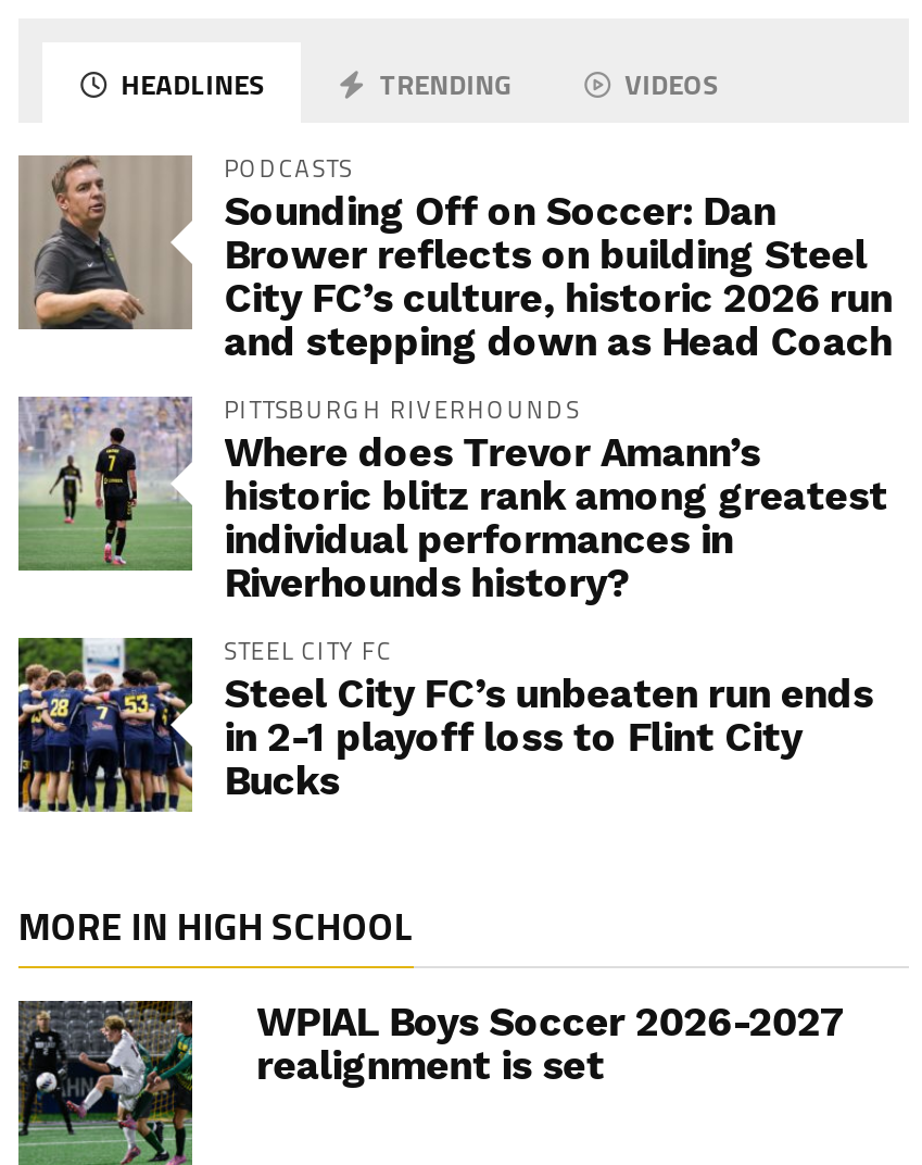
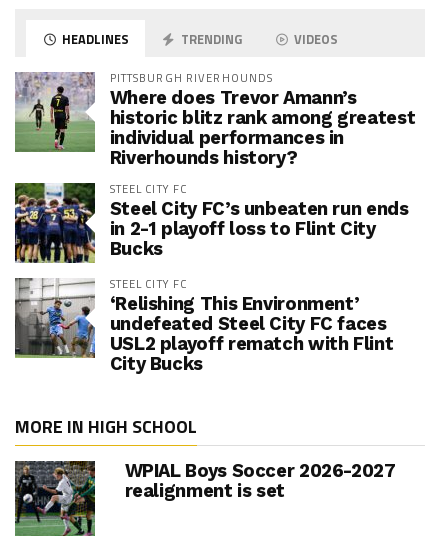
- [image]
- PODCASTS
- Sounding Off on Soccer: Dan
- Brower reflects on building Steel
- City FC’s culture, historic 2026 run
- and stepping down as Head Coach

moved up: [image] | PITTSBURGH RIVERHOUNDS | Where does Trevor Amann’s | ... | in 2-1 playoff loss to Flint City | Bucks

+ [image]
+ STEEL CITY FC
+ ‘Relishing This Environment’
+ undefeated Steel City FC faces
+ USL2 playoff rematch with Flint
+ City Bucks
